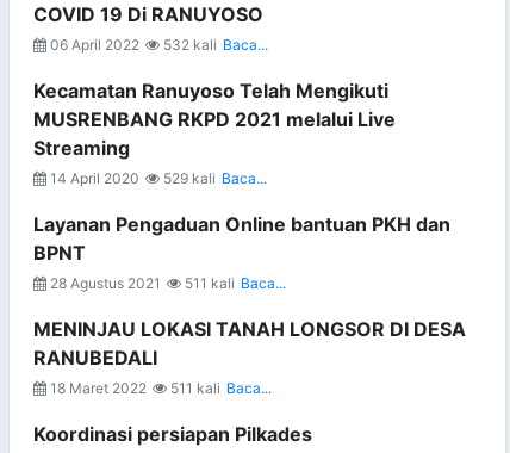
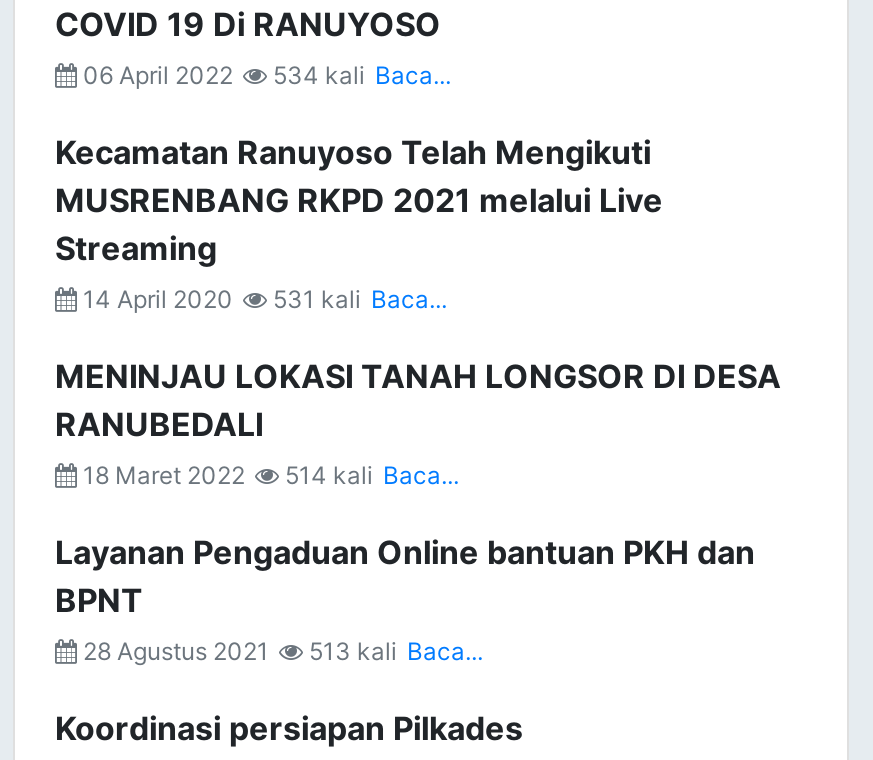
- 06 April 2022 532 kali Baca...
+ 06 April 2022 534 kali Baca...

- 529 kali Baca...
+ 531 kali Baca...
+ 514 kali Baca...

moved down: Layanan Pengaduan Online bantuan PKH dan | BPNT | 28 Agustus 2021

- 511 kali Baca...
- 511 kali Baca...
+ 513 kali Baca...

moved up: MENINJAU LOKASI TANAH LONGSOR DI DESA | RANUBEDALI | 18 Maret 2022
